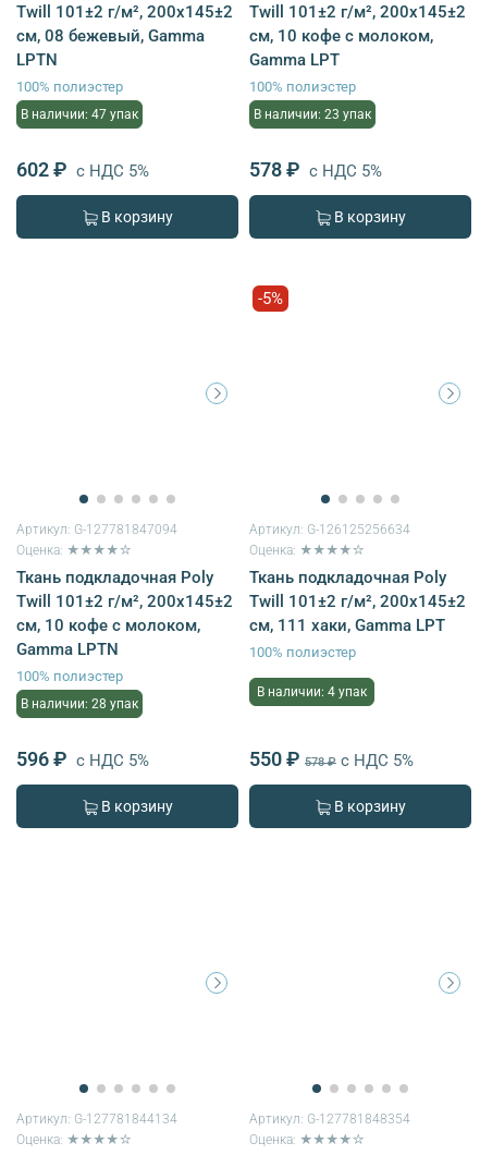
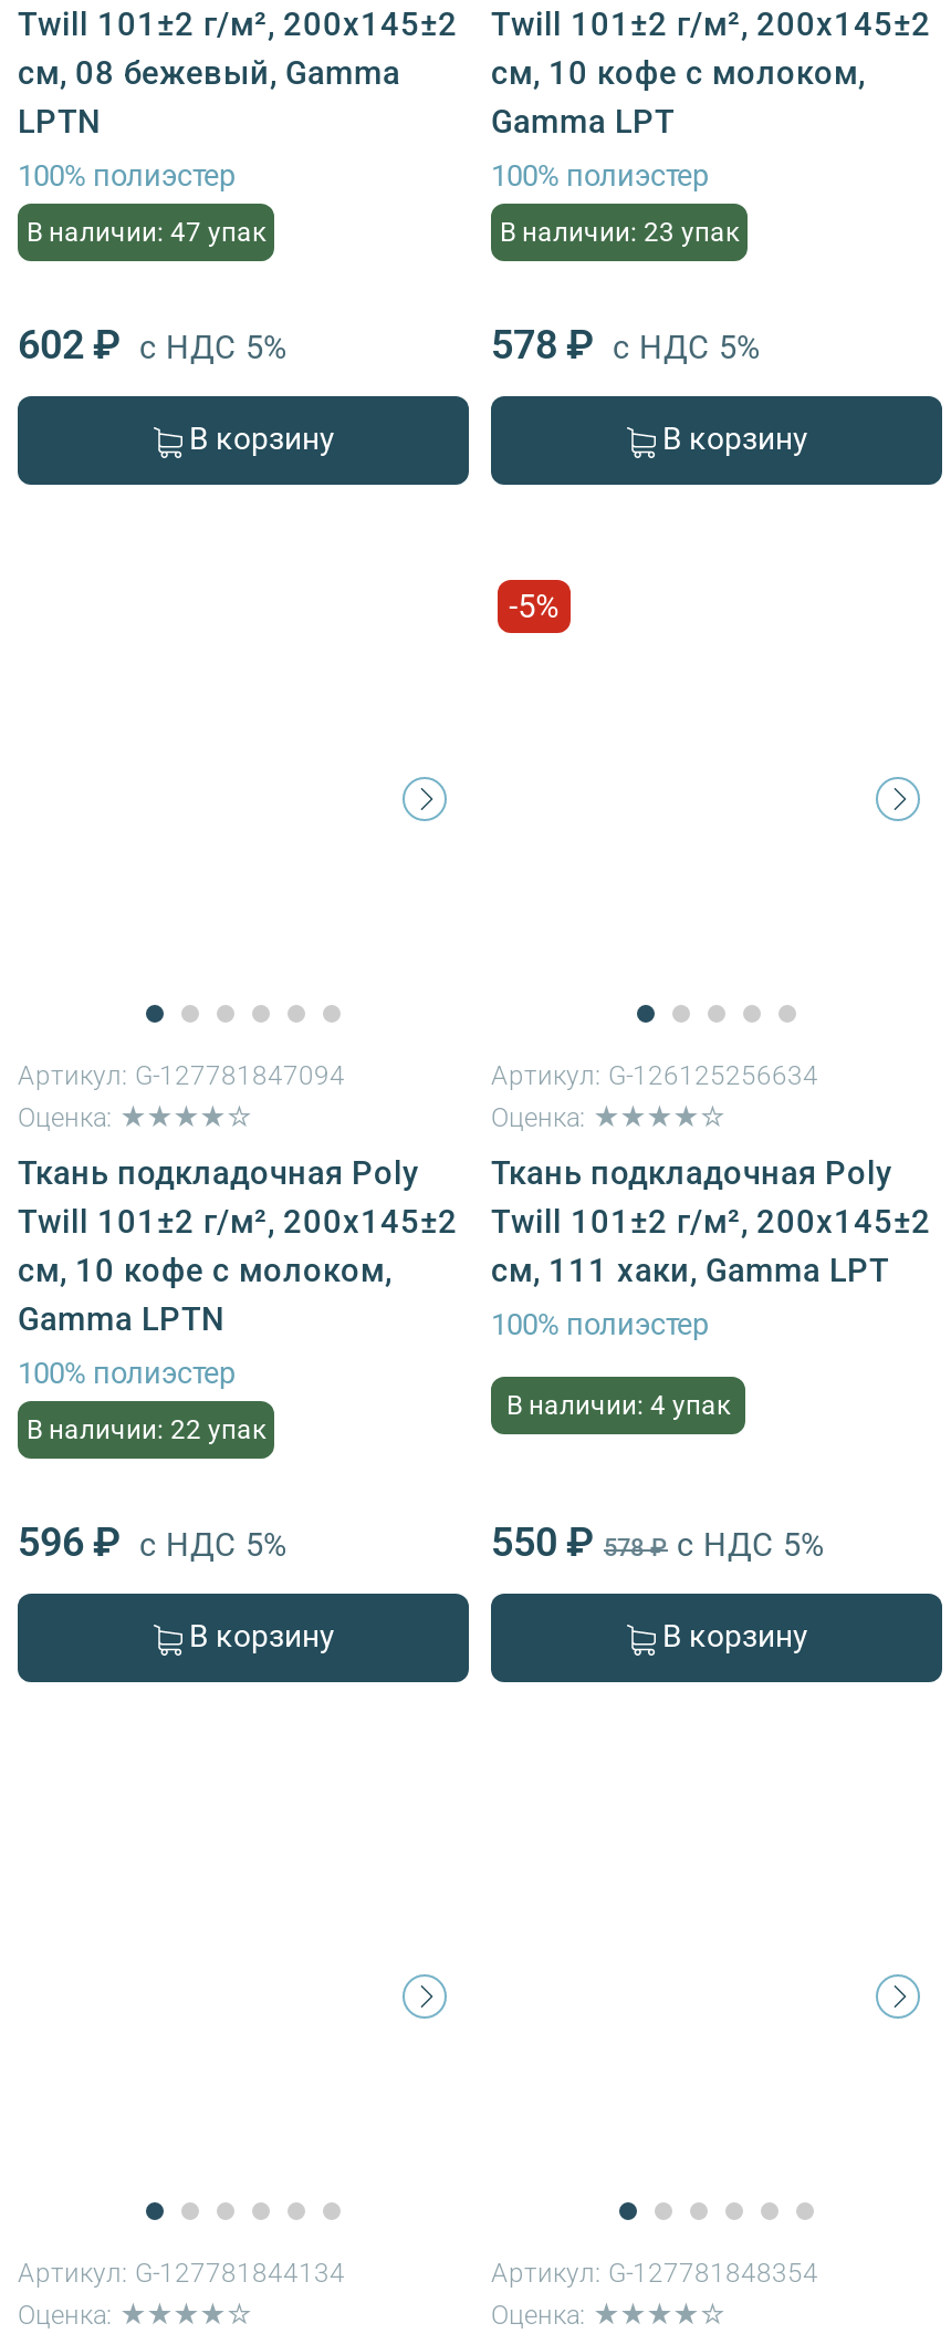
- В наличии: 28 упак
+ В наличии: 22 упак
